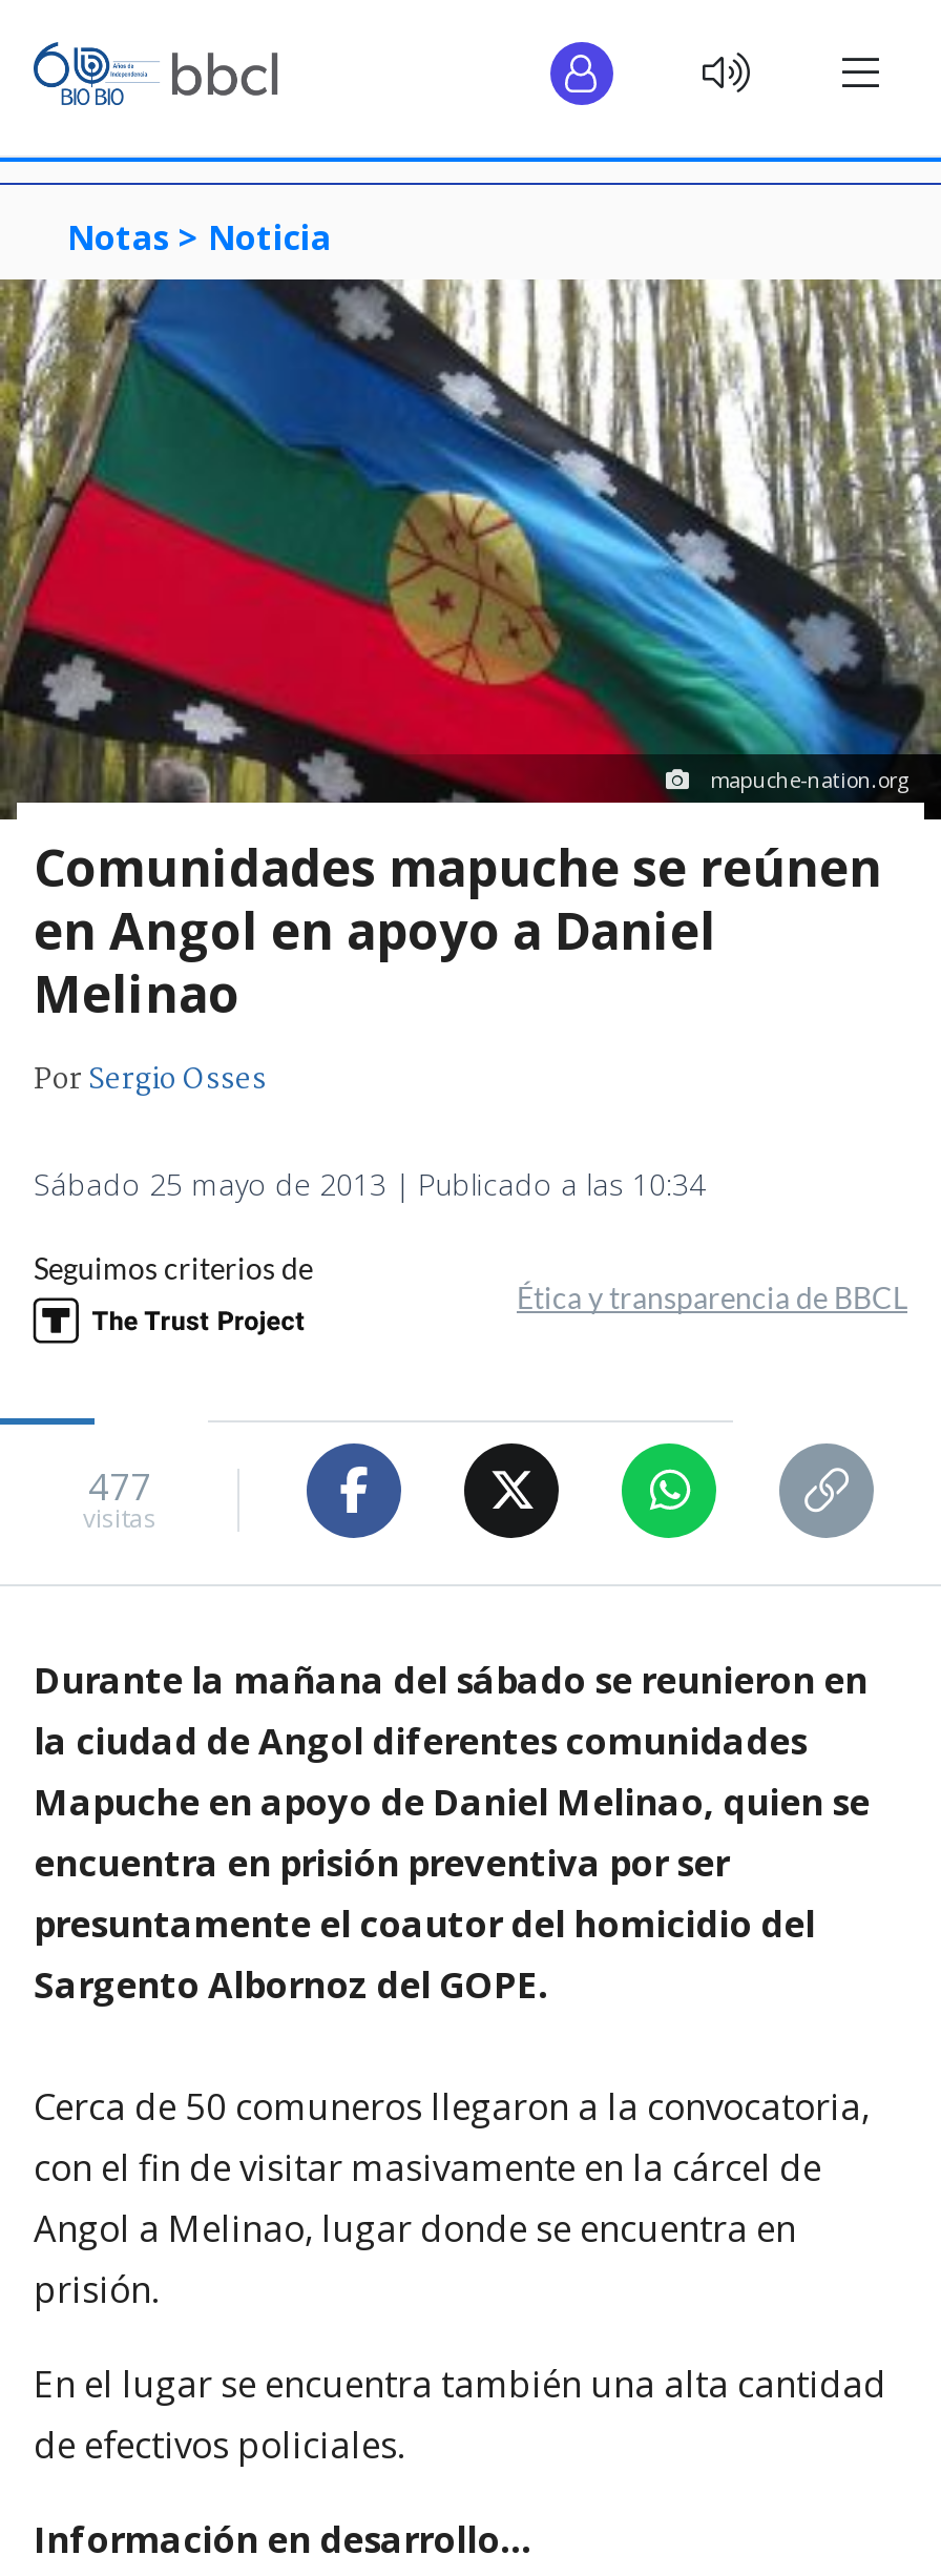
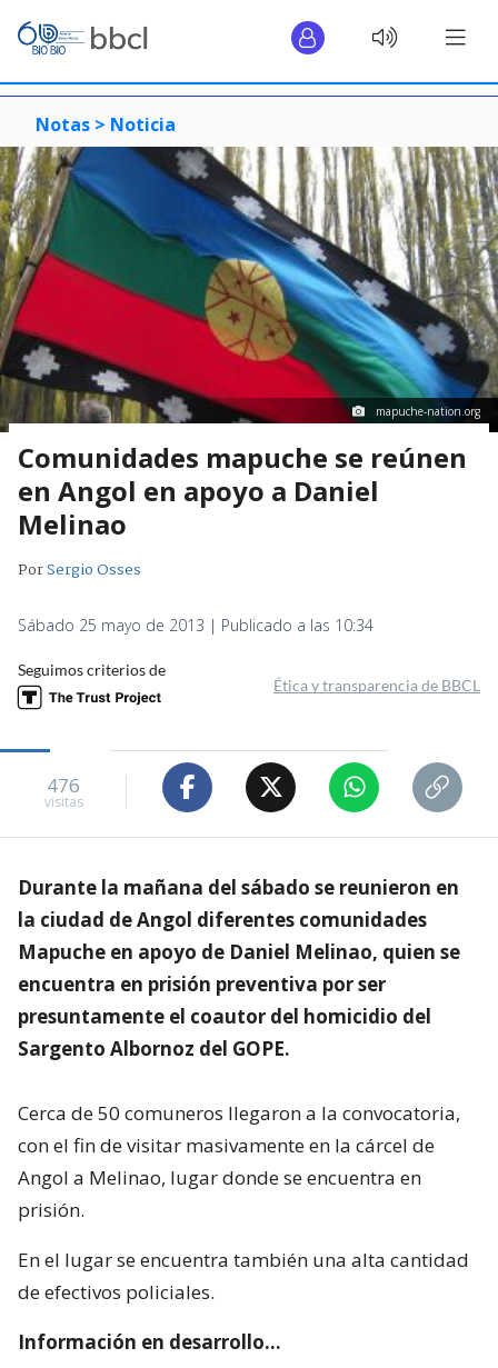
- 477
+ 476
